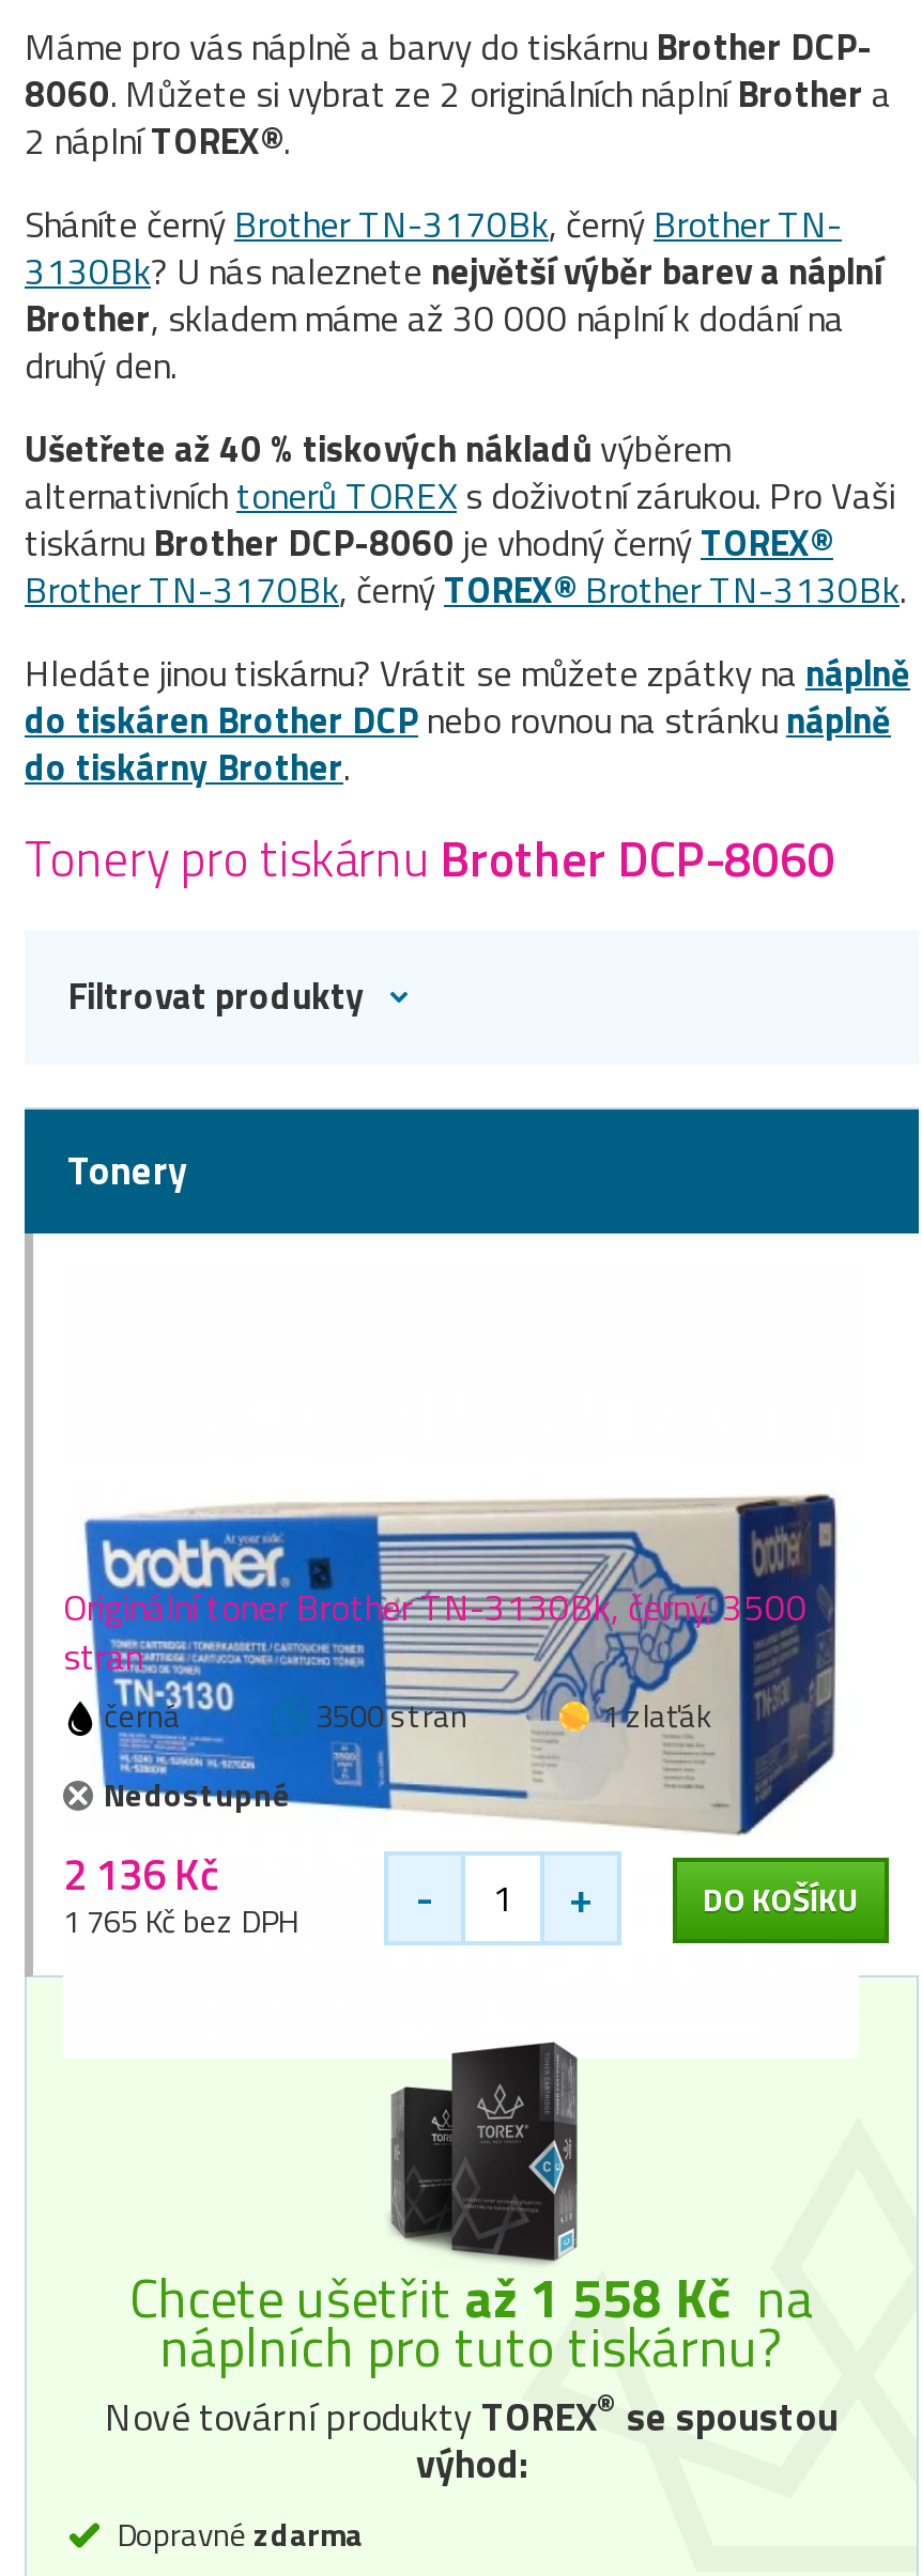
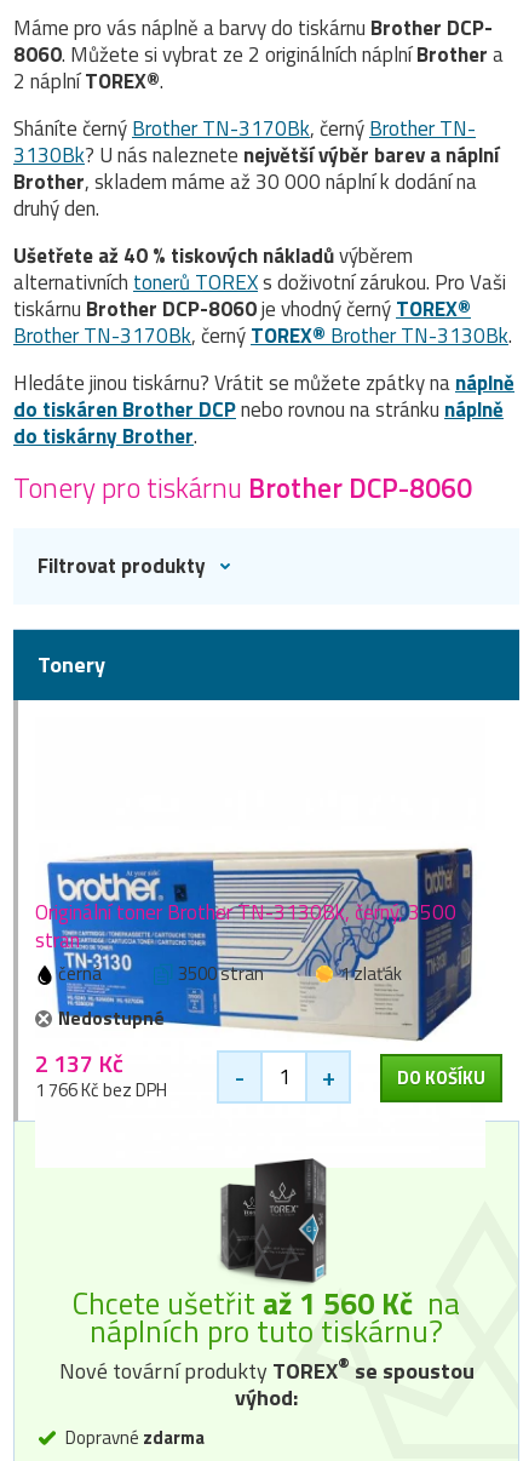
- 2 136 Kč
+ 2 137 Kč

- 1 765 Kč bez DPH
+ 1 766 Kč bez DPH

- Chcete ušetřit až 1 558 Kč na
+ Chcete ušetřit až 1 560 Kč na
